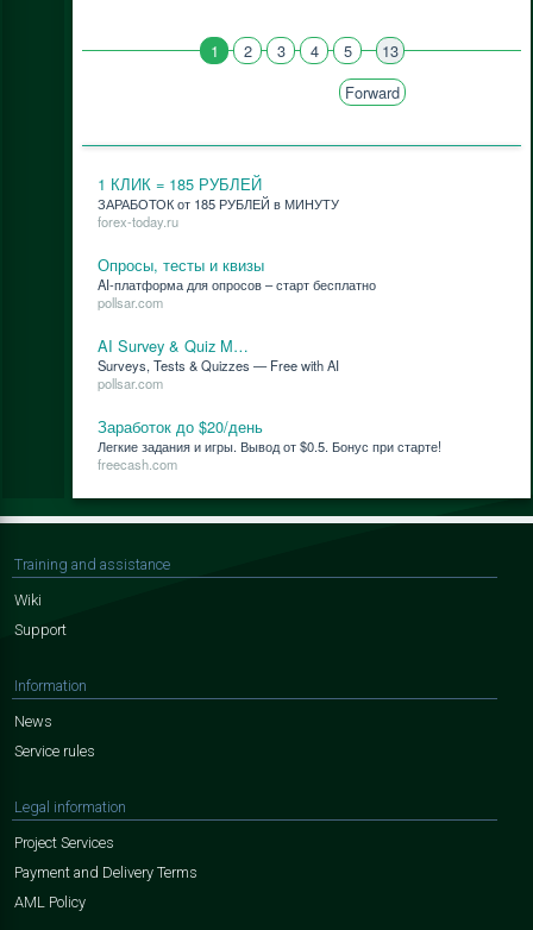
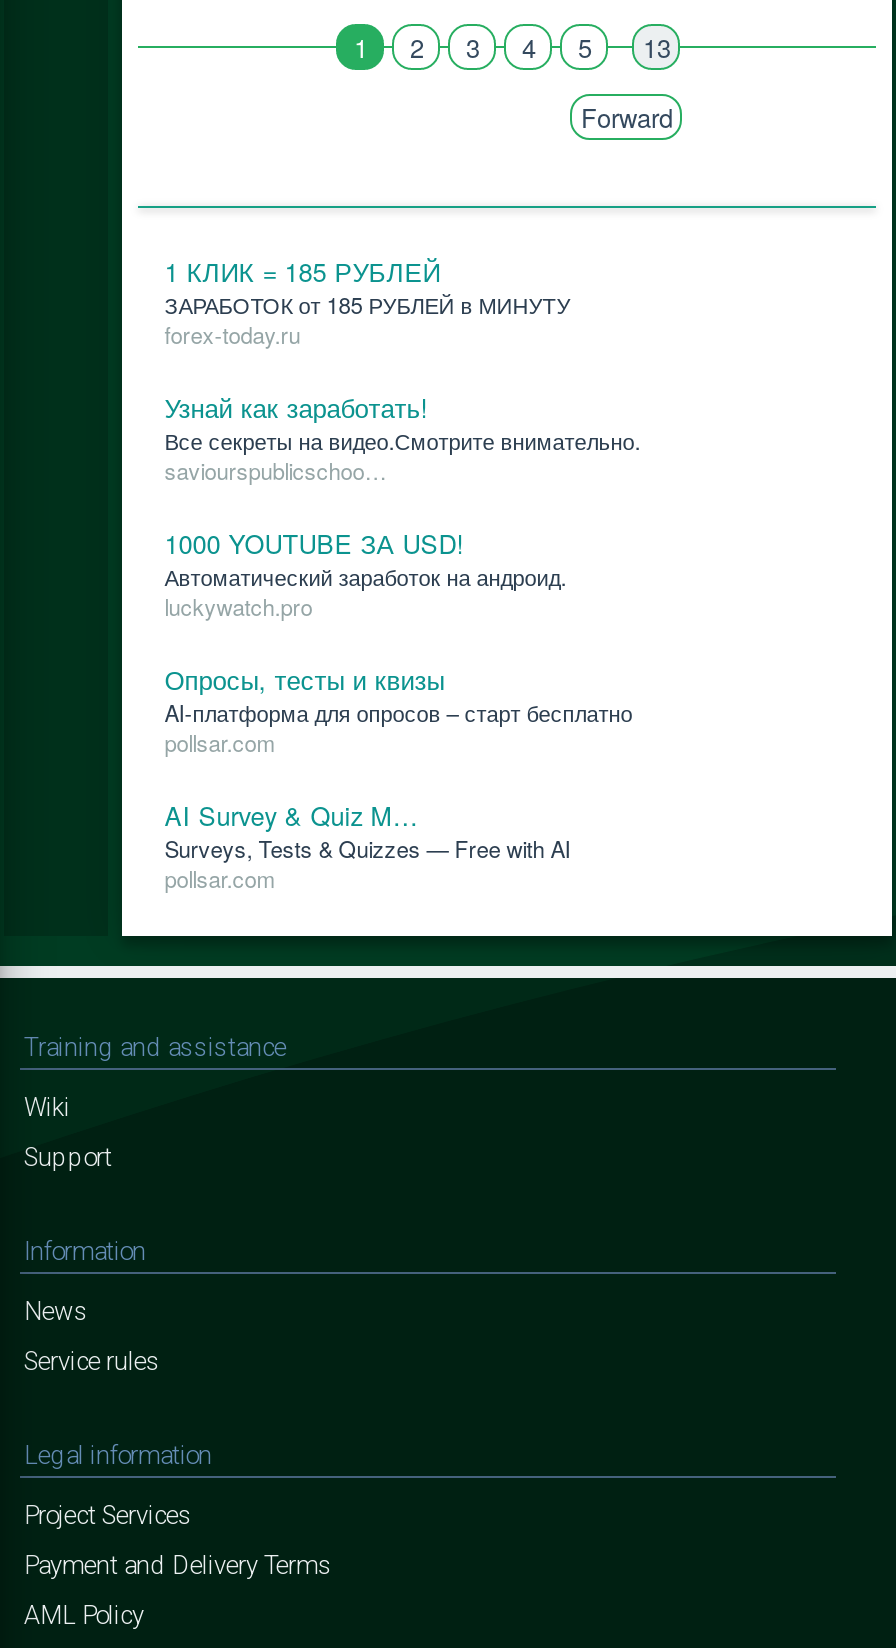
+ Узнай как заработать!
+ Все секреты на видео.Смотрите внимательно.
+ saviourspublicschoo…
+ 1000 YOUTUBE ЗА USD!
+ Автоматический заработок на андроид.
+ luckywatch.pro

moved down: Опросы, тесты и квизы | pollsar.com | AI Survey & Quiz M… | Surveys, Tests & Quizzes — Free with AI | pollsar.com

- Заработок до $20/день
- Легкие задания и игры. Вывод от $0.5. Бонус при старте!
- freecash.com
